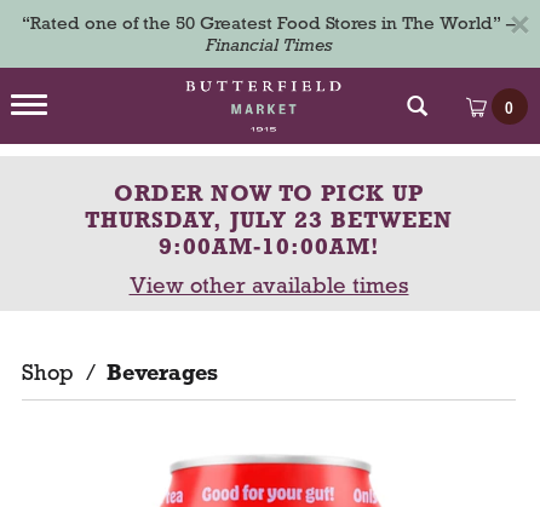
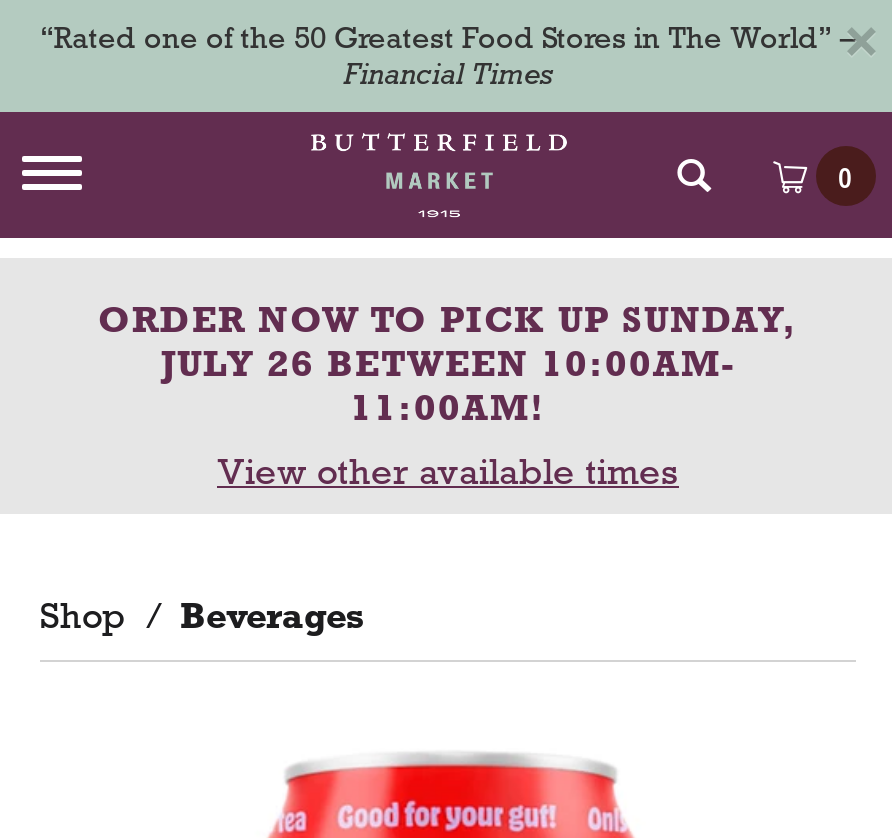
- ORDER NOW TO PICK UP
- THURSDAY, JULY 23 BETWEEN
- 9:00AM-10:00AM!
+ ORDER NOW TO PICK UP SUNDAY,
+ JULY 26 BETWEEN 10:00AM-
+ 11:00AM!
